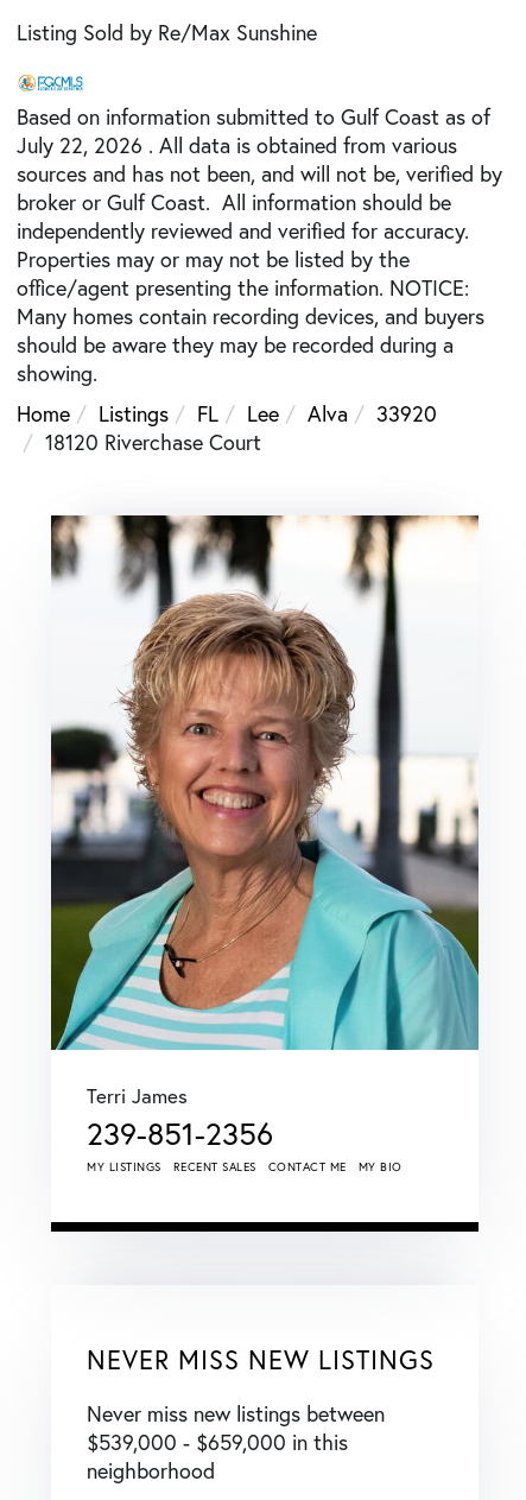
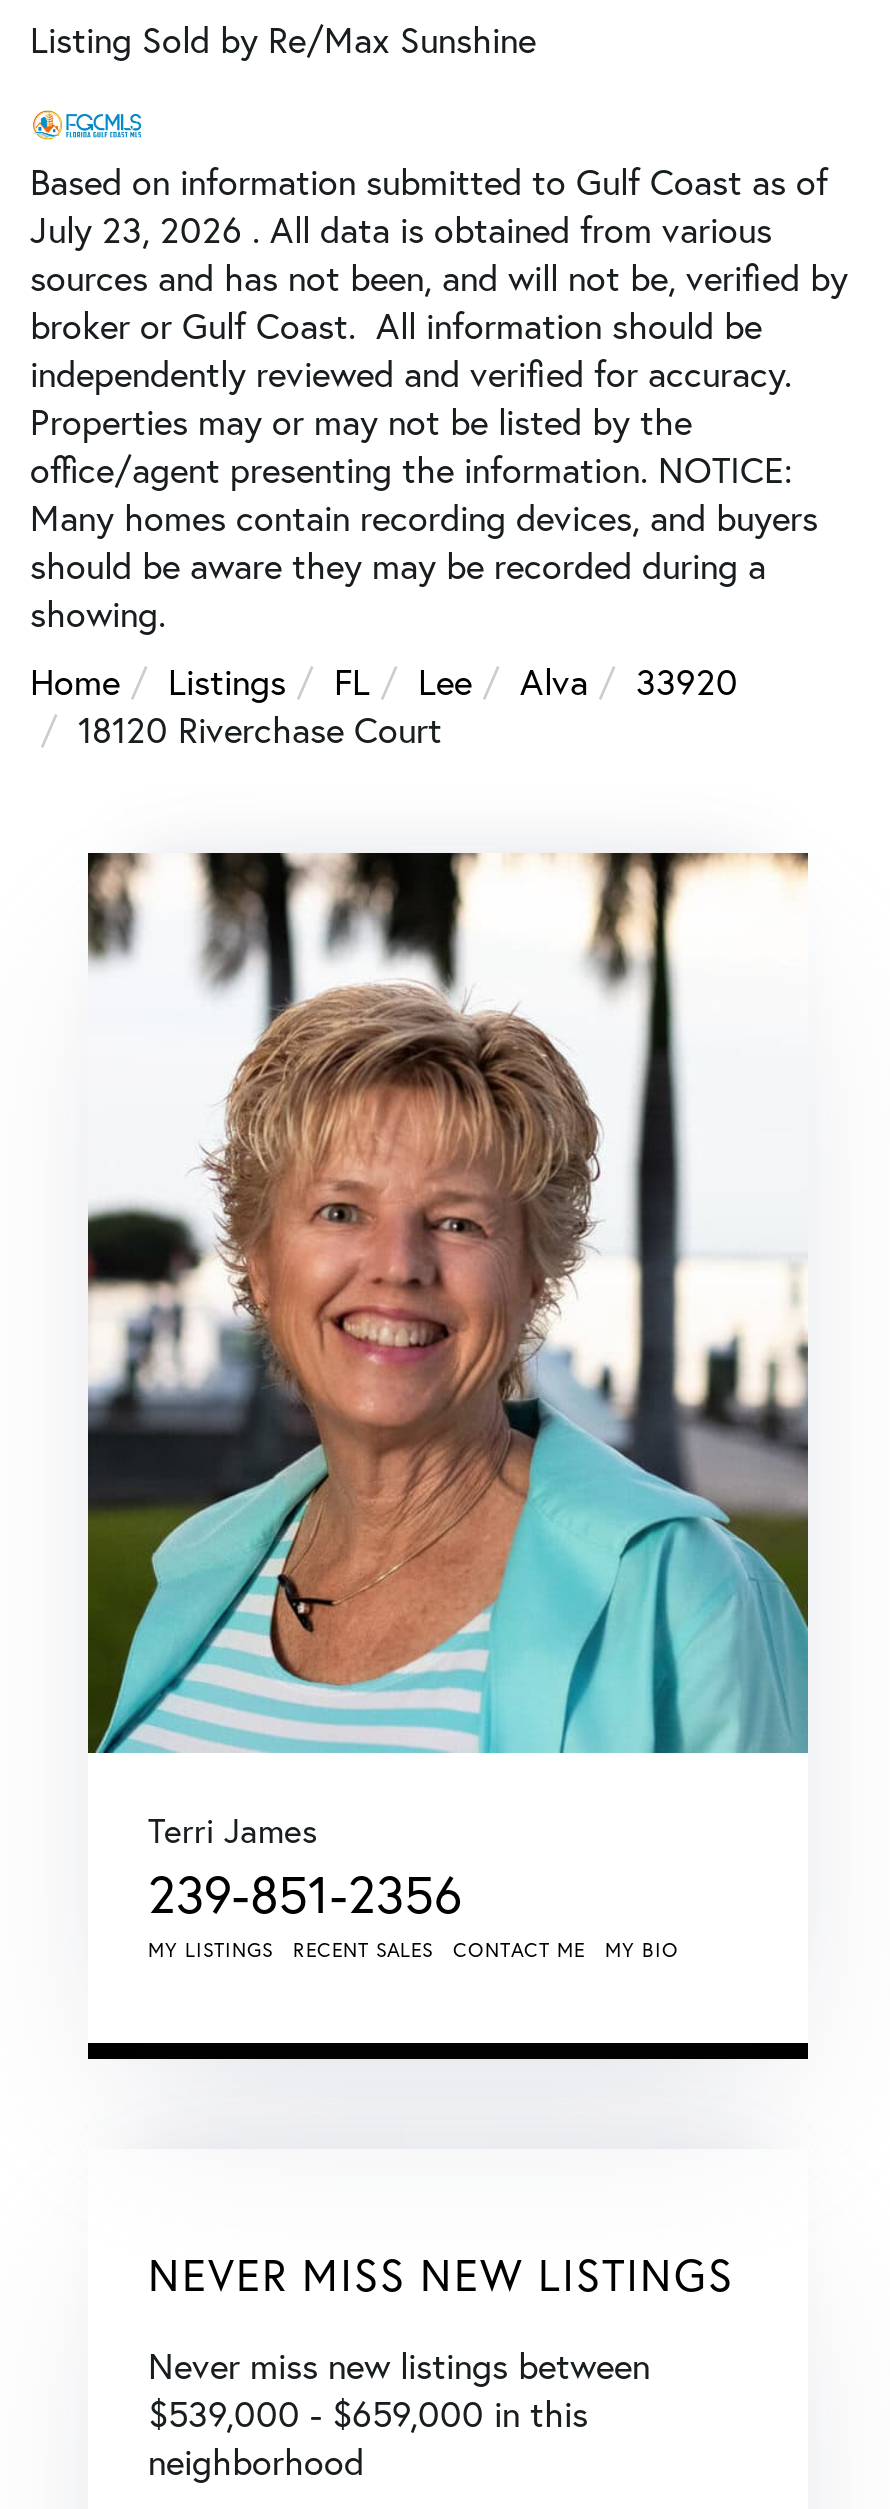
- July 22, 2026 . All data is obtained from various
+ July 23, 2026 . All data is obtained from various
